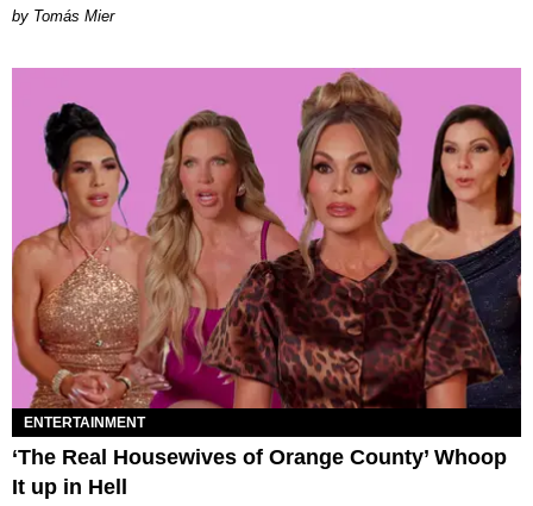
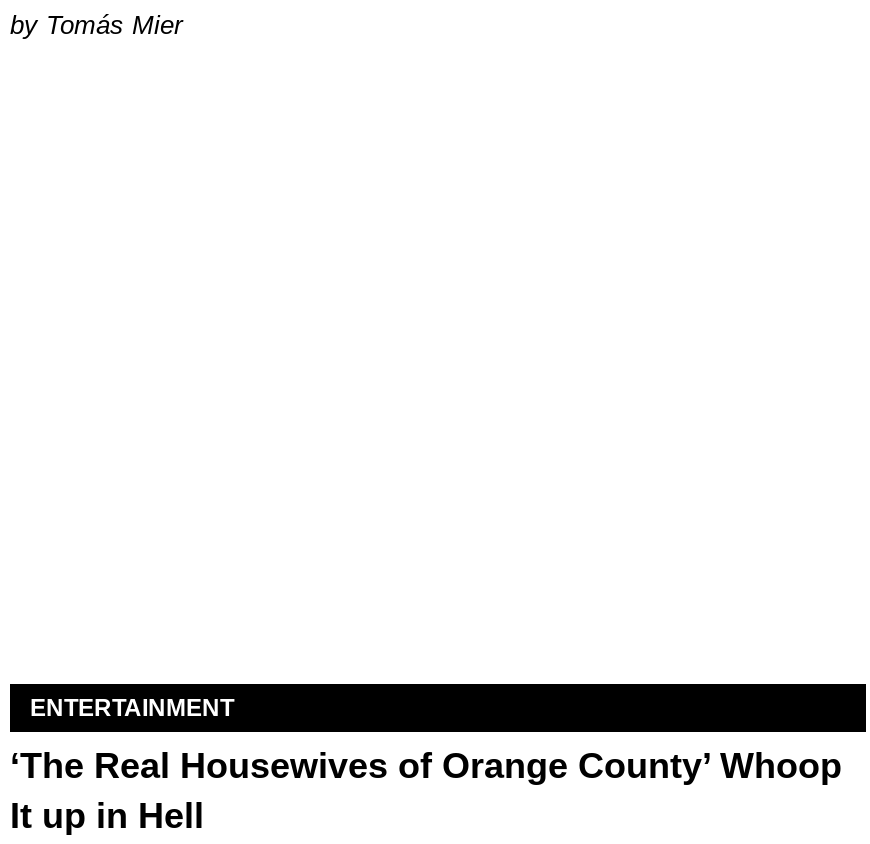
- [image]
